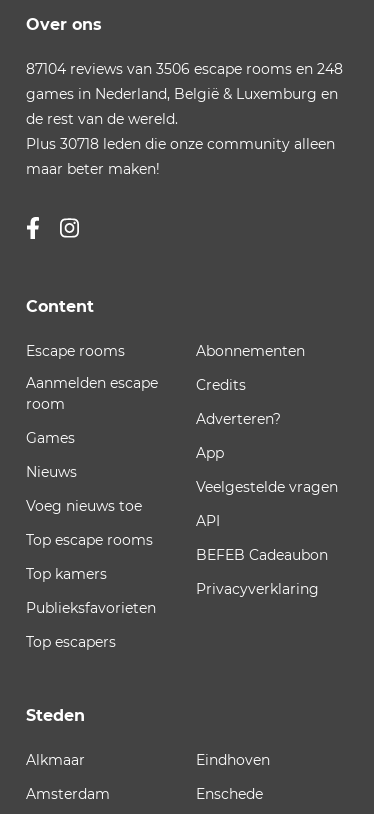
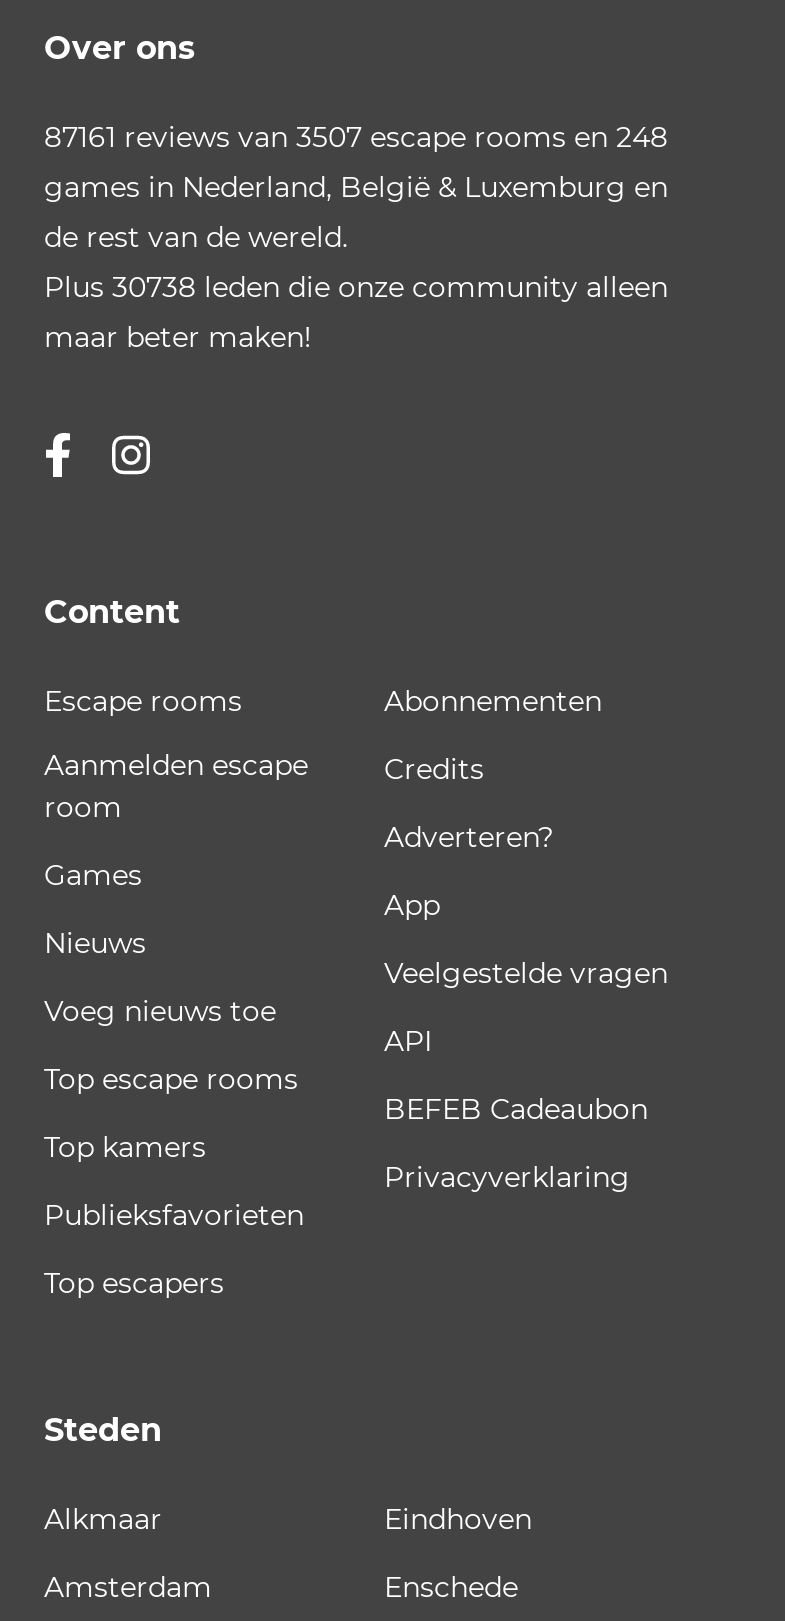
- 87104 reviews van 3506 escape rooms en 248
+ 87161 reviews van 3507 escape rooms en 248

- Plus 30718 leden die onze community alleen
+ Plus 30738 leden die onze community alleen
